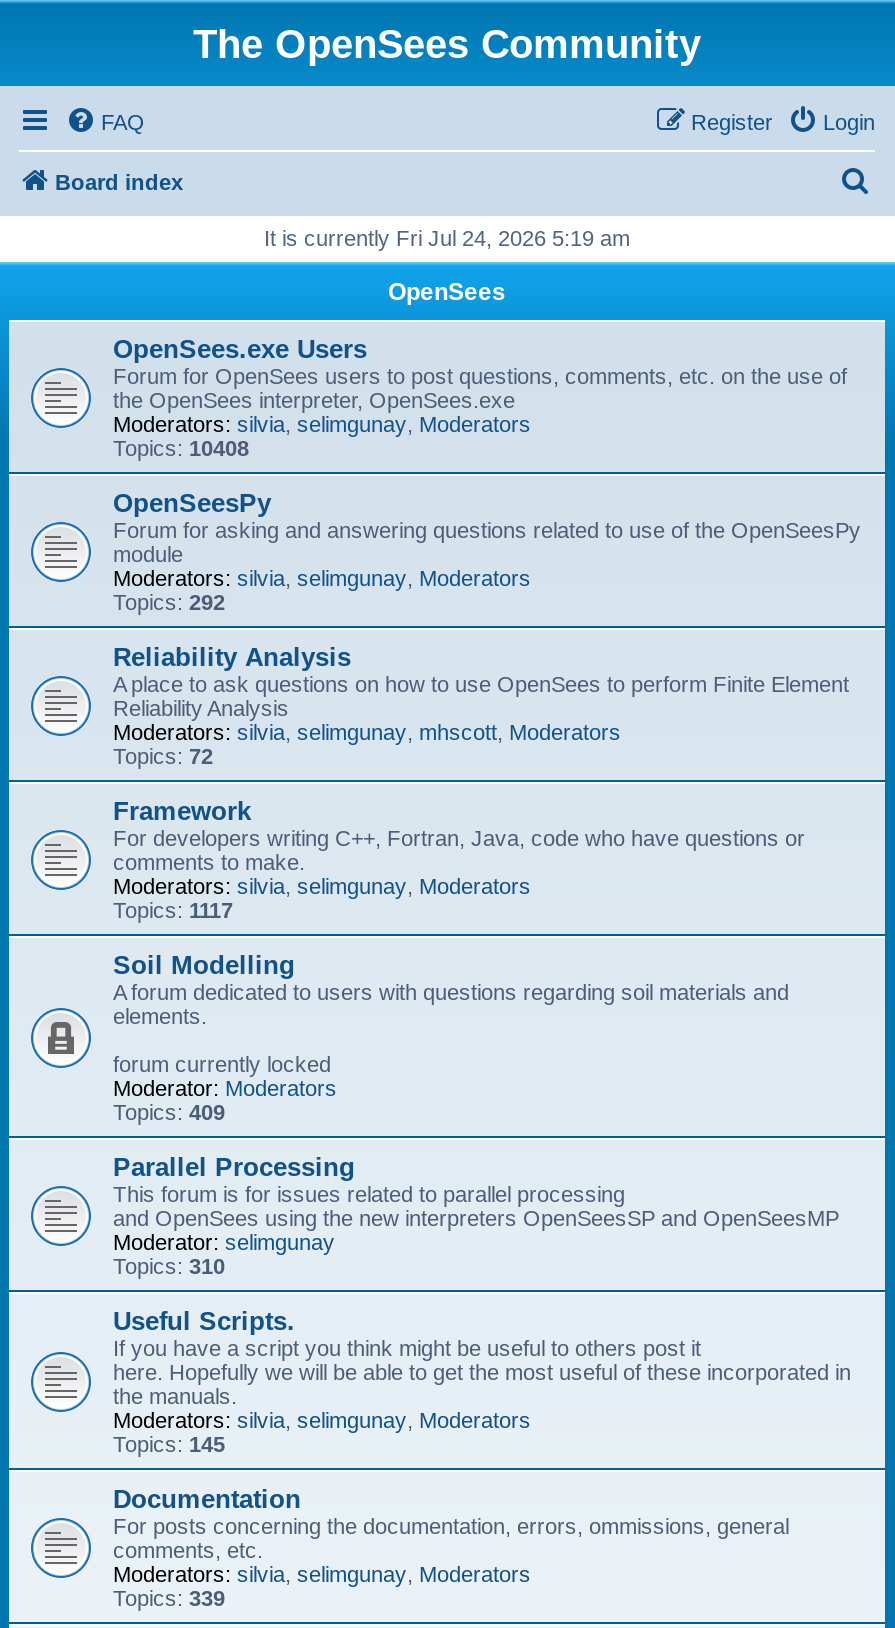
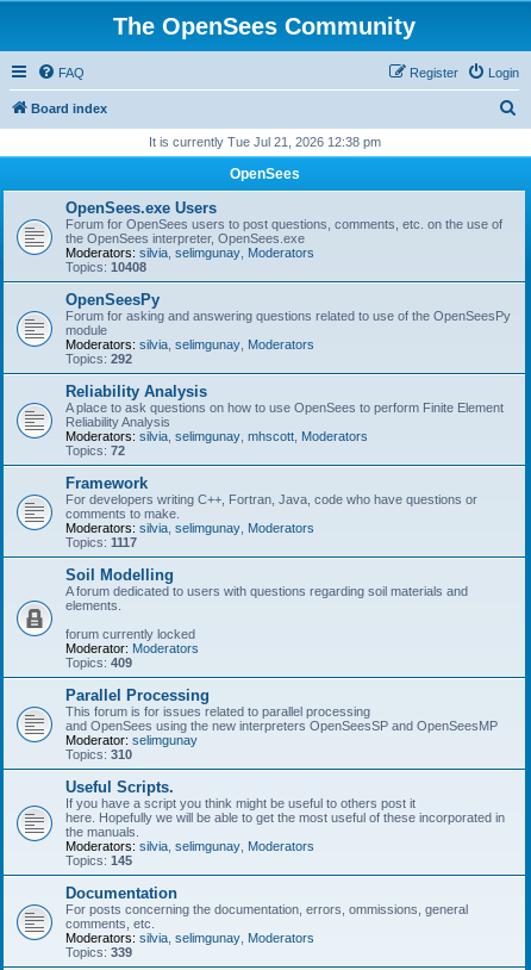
- It is currently Fri Jul 24, 2026 5:19 am
+ It is currently Tue Jul 21, 2026 12:38 pm
